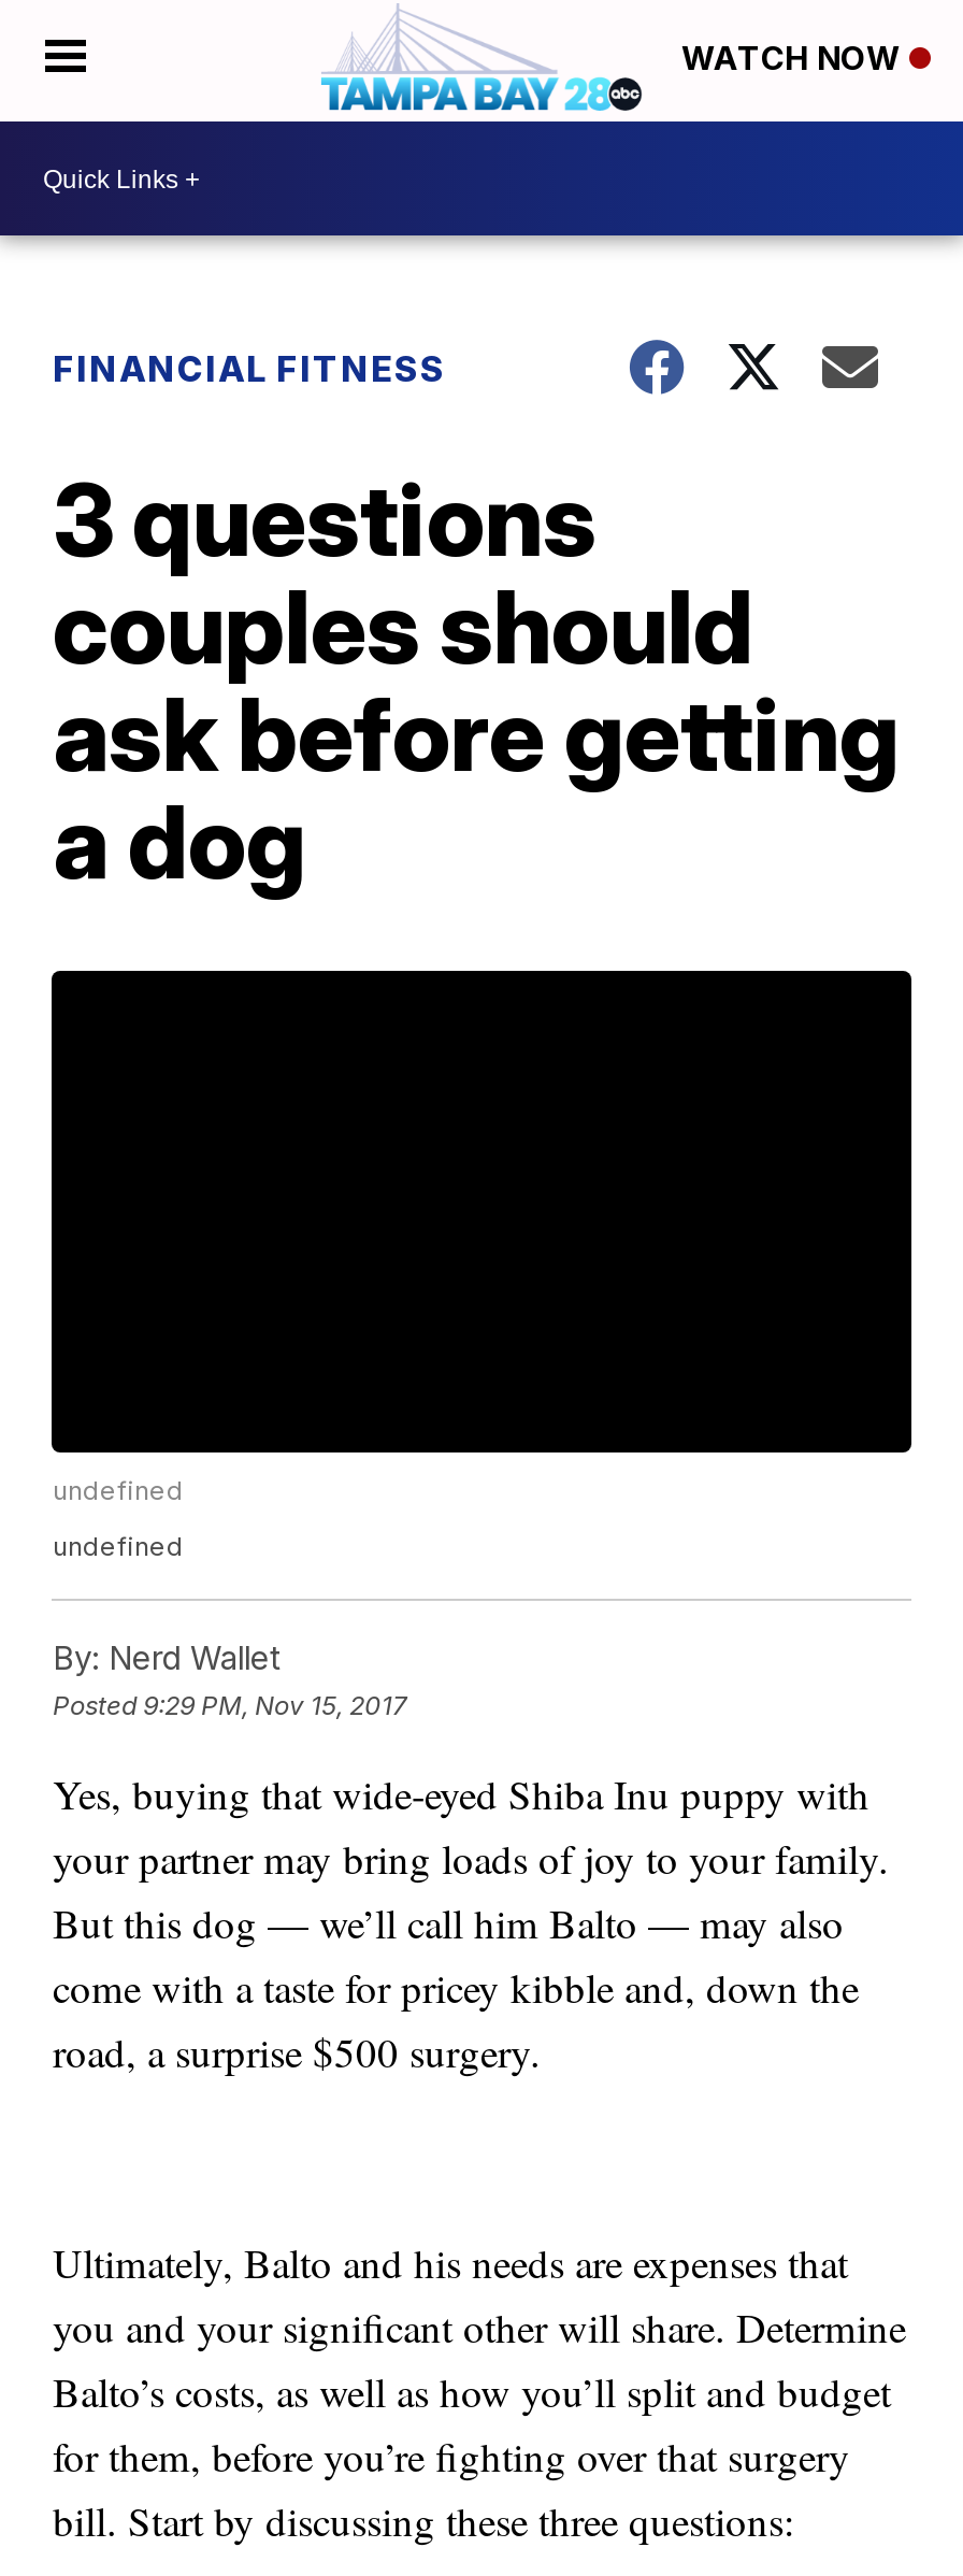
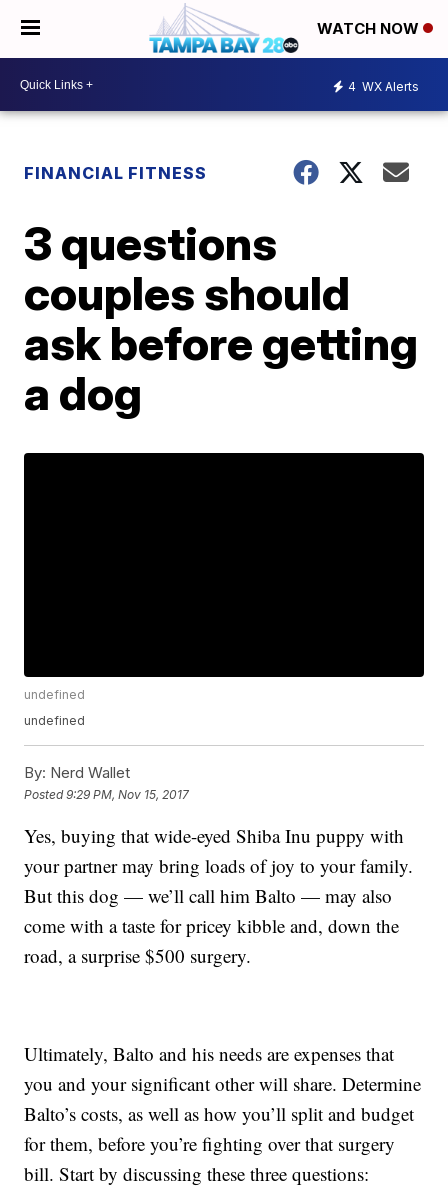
+ 4 WX Alerts
